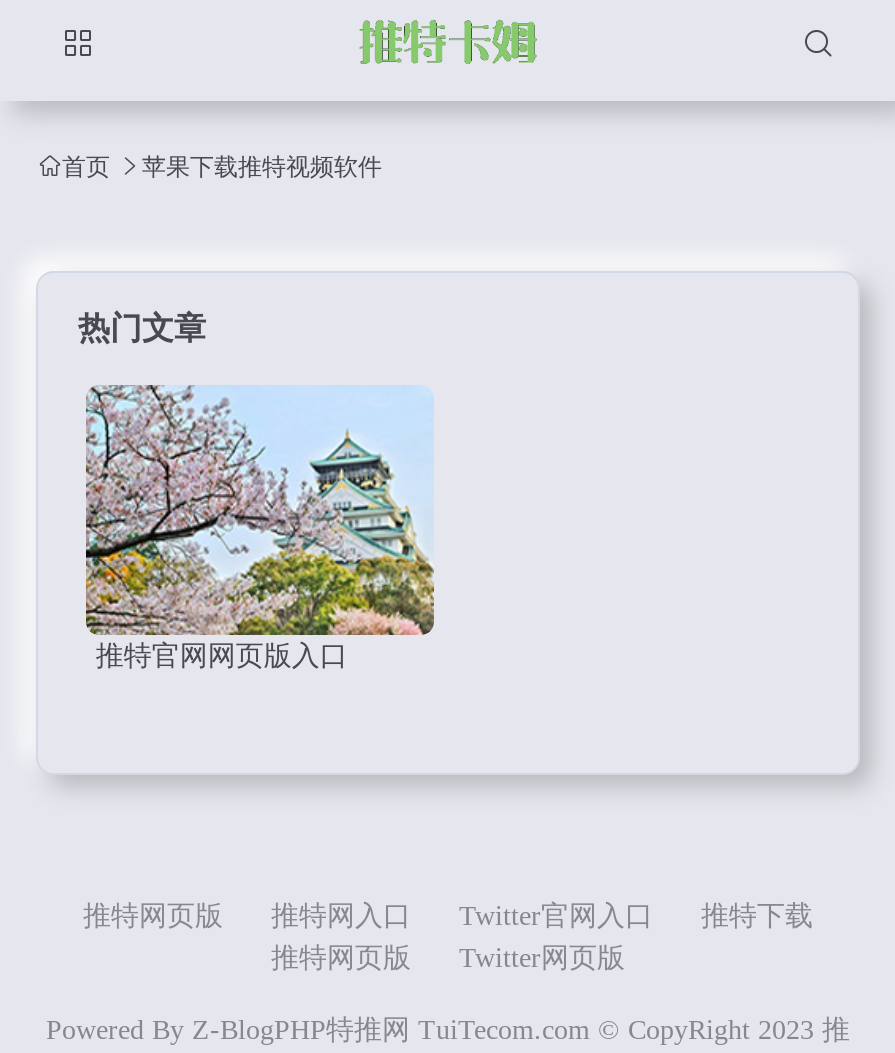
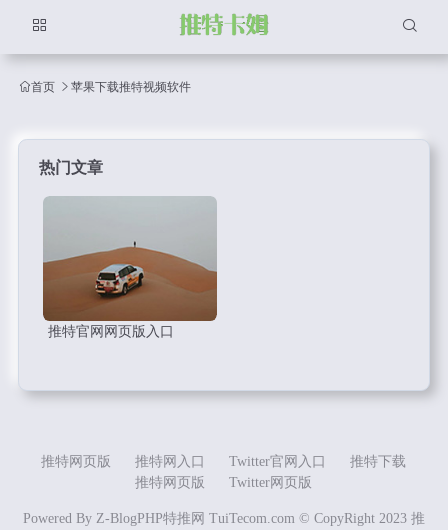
- [image]
+ [image]
